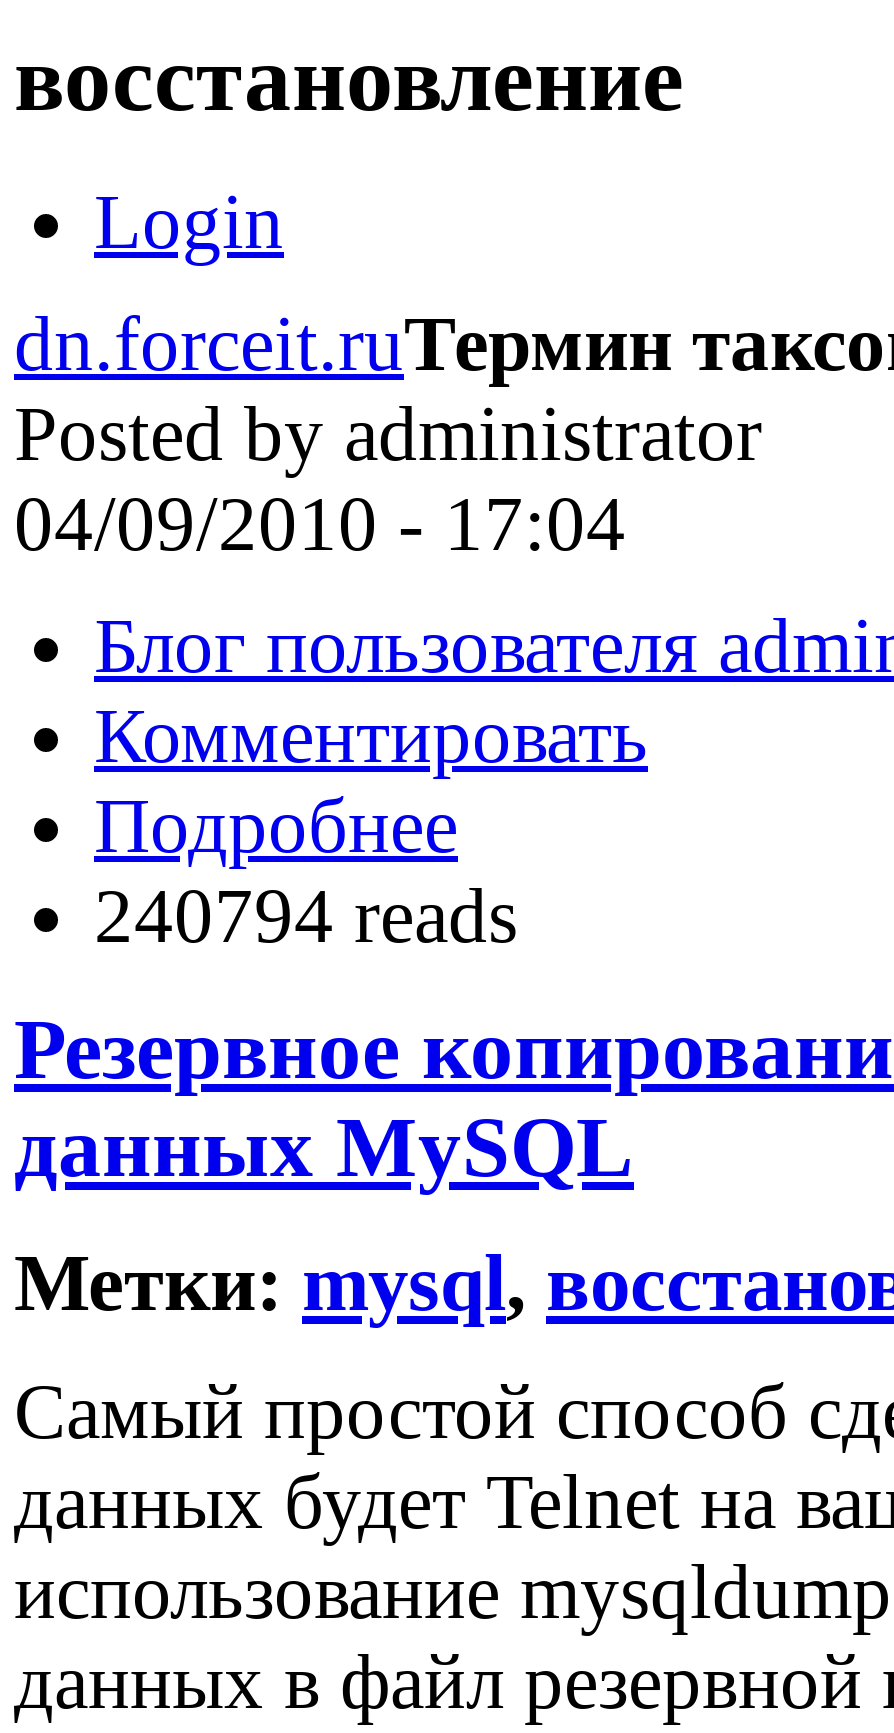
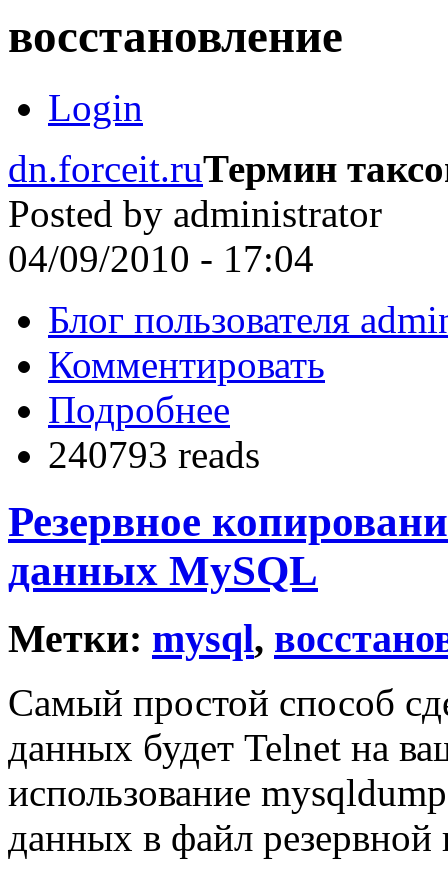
- 240794 reads
+ 240793 reads
